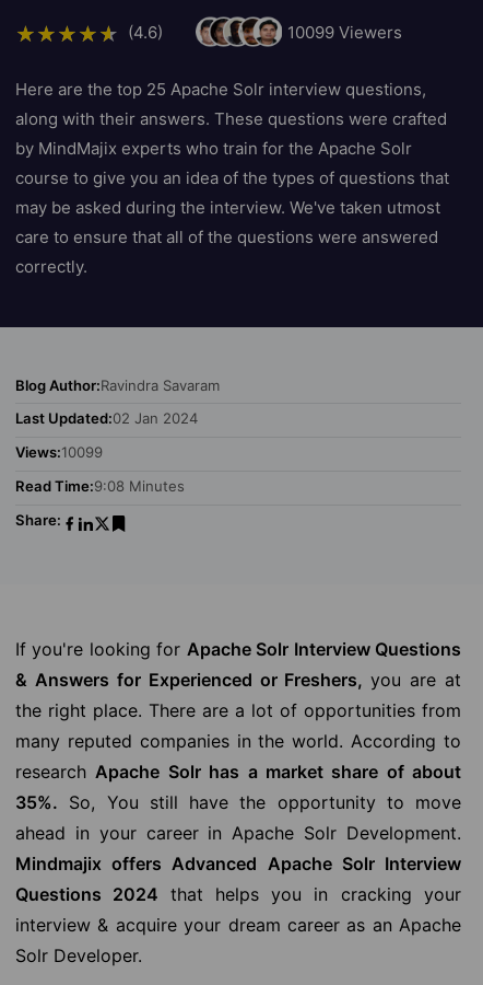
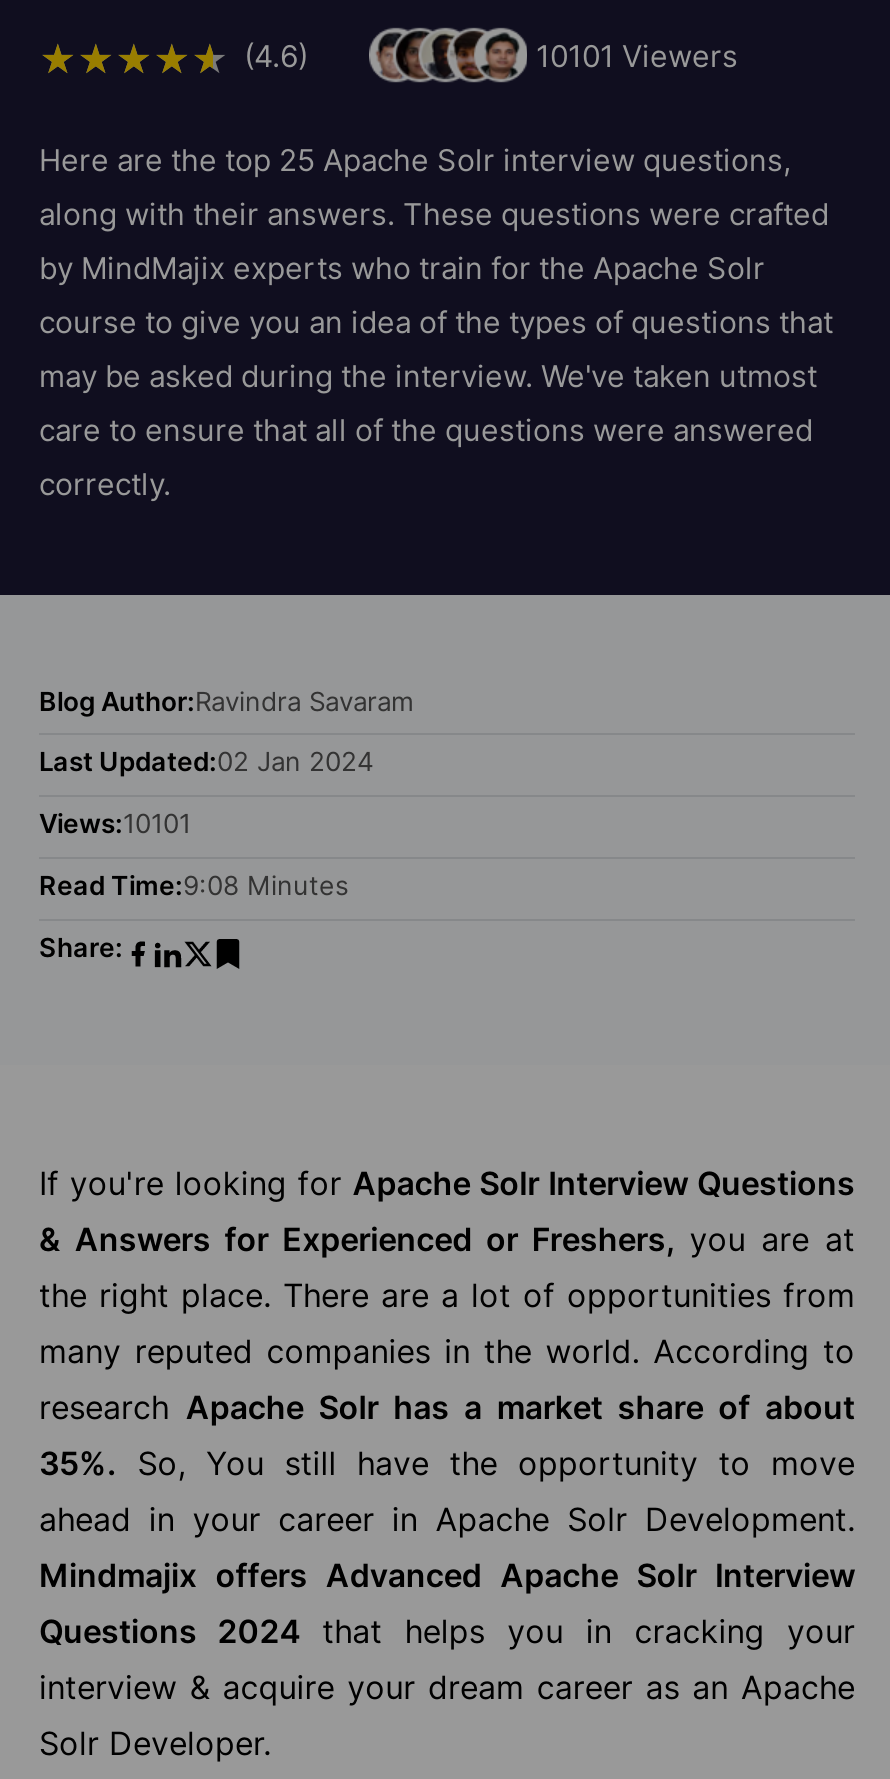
- 10099 Viewers
+ 10101 Viewers

- Views:10099
+ Views:10101
